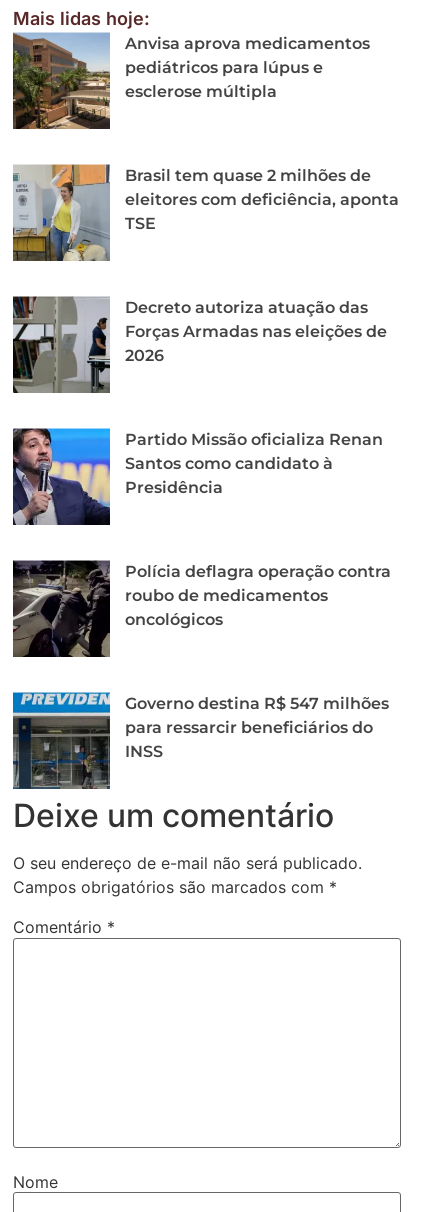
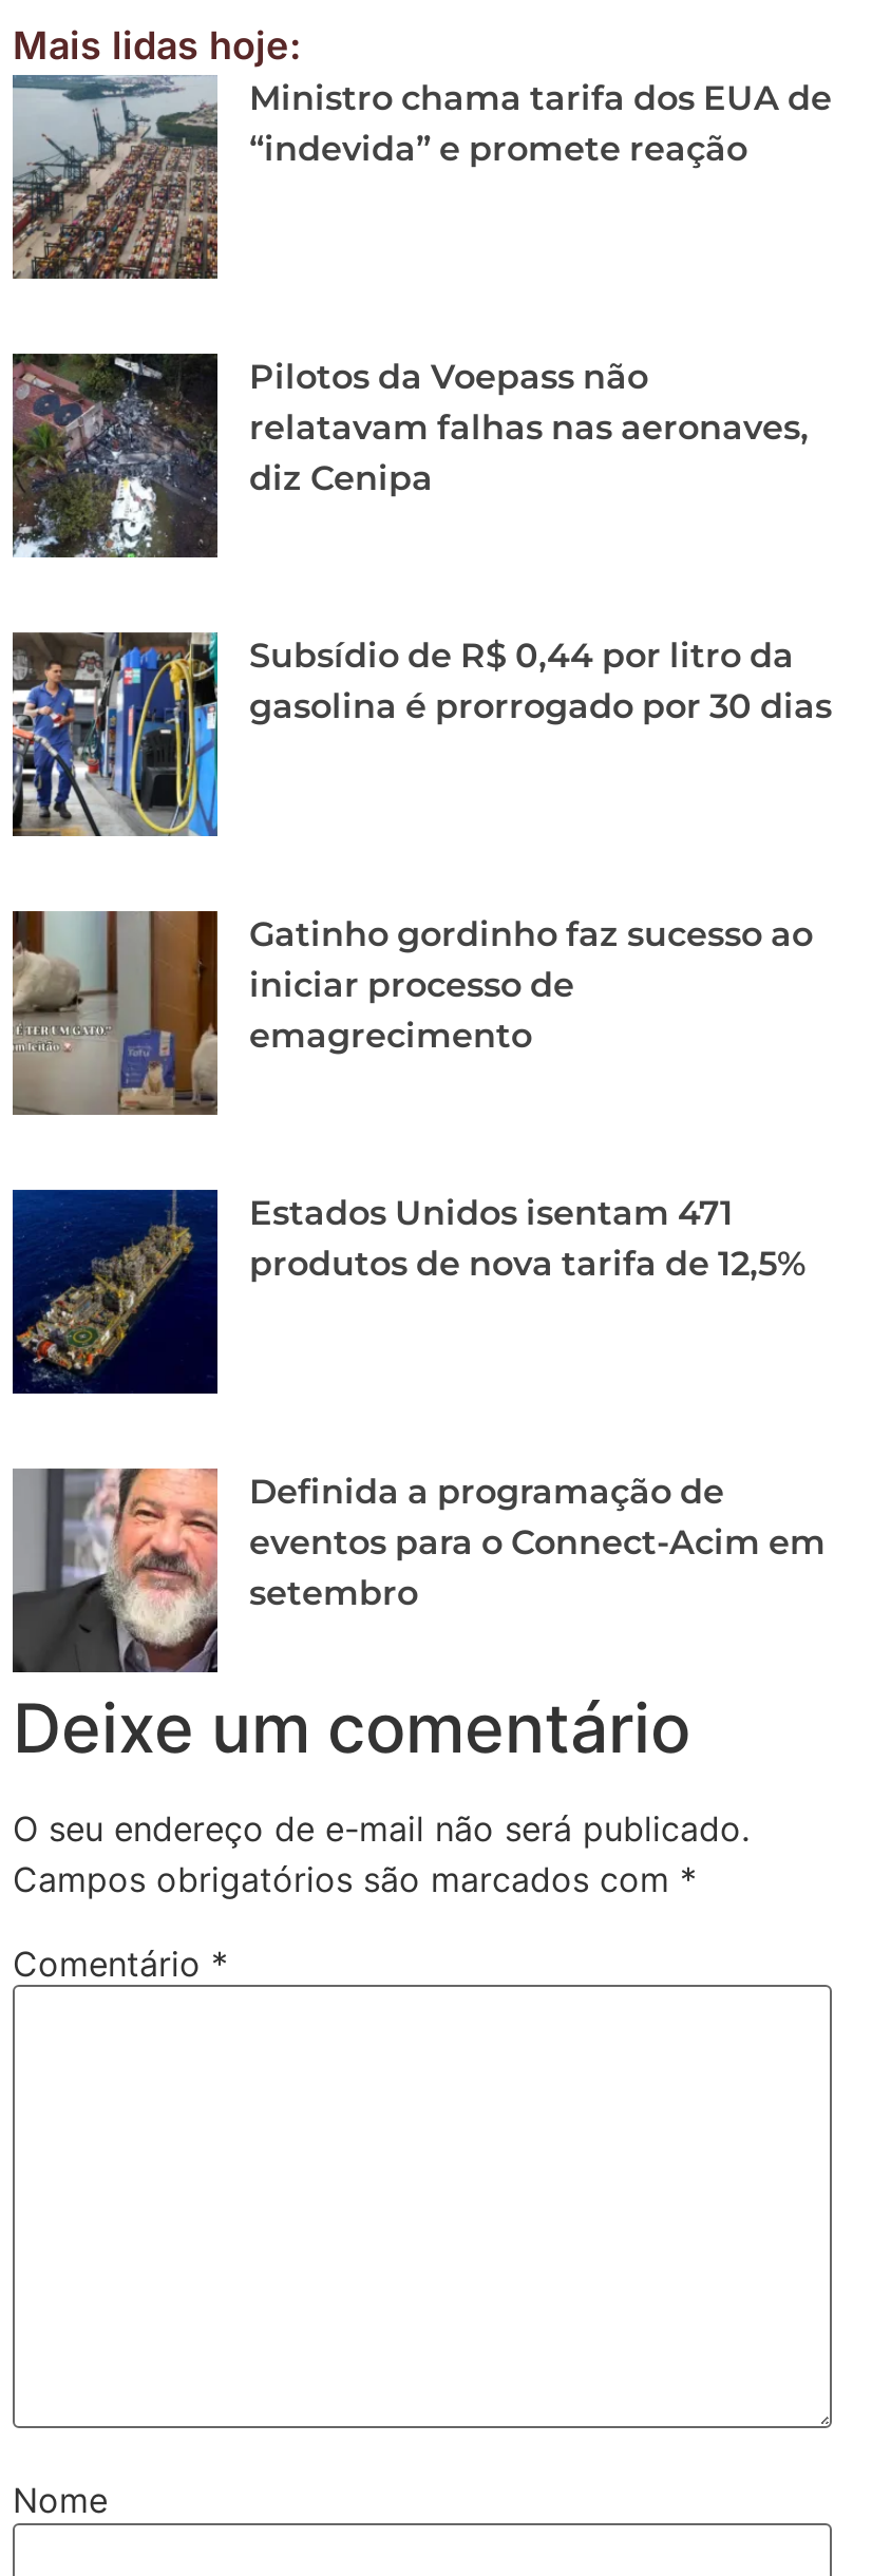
- [image]
- Anvisa aprova medicamentos
- pediátricos para lúpus e
- esclerose múltipla
+ [image]
+ Ministro chama tarifa dos EUA de
+ “indevida” e promete reação

- [image]
- Brasil tem quase 2 milhões de
- eleitores com deficiência, aponta
- TSE
+ [image]
+ Pilotos da Voepass não
+ relatavam falhas nas aeronaves,
+ diz Cenipa

- [image]
- Decreto autoriza atuação das
- Forças Armadas nas eleições de
- 2026
+ [image]
+ Subsídio de R$ 0,44 por litro da
+ gasolina é prorrogado por 30 dias

- [image]
- Partido Missão oficializa Renan
- Santos como candidato à
- Presidência
+ [image]
+ Gatinho gordinho faz sucesso ao
+ iniciar processo de
+ emagrecimento

- [image]
- Polícia deflagra operação contra
- roubo de medicamentos
- oncológicos
+ [image]
+ Estados Unidos isentam 471
+ produtos de nova tarifa de 12,5%

- [image]
- Governo destina R$ 547 milhões
- para ressarcir beneficiários do
- INSS
+ [image]
+ Definida a programação de
+ eventos para o Connect-Acim em
+ setembro
